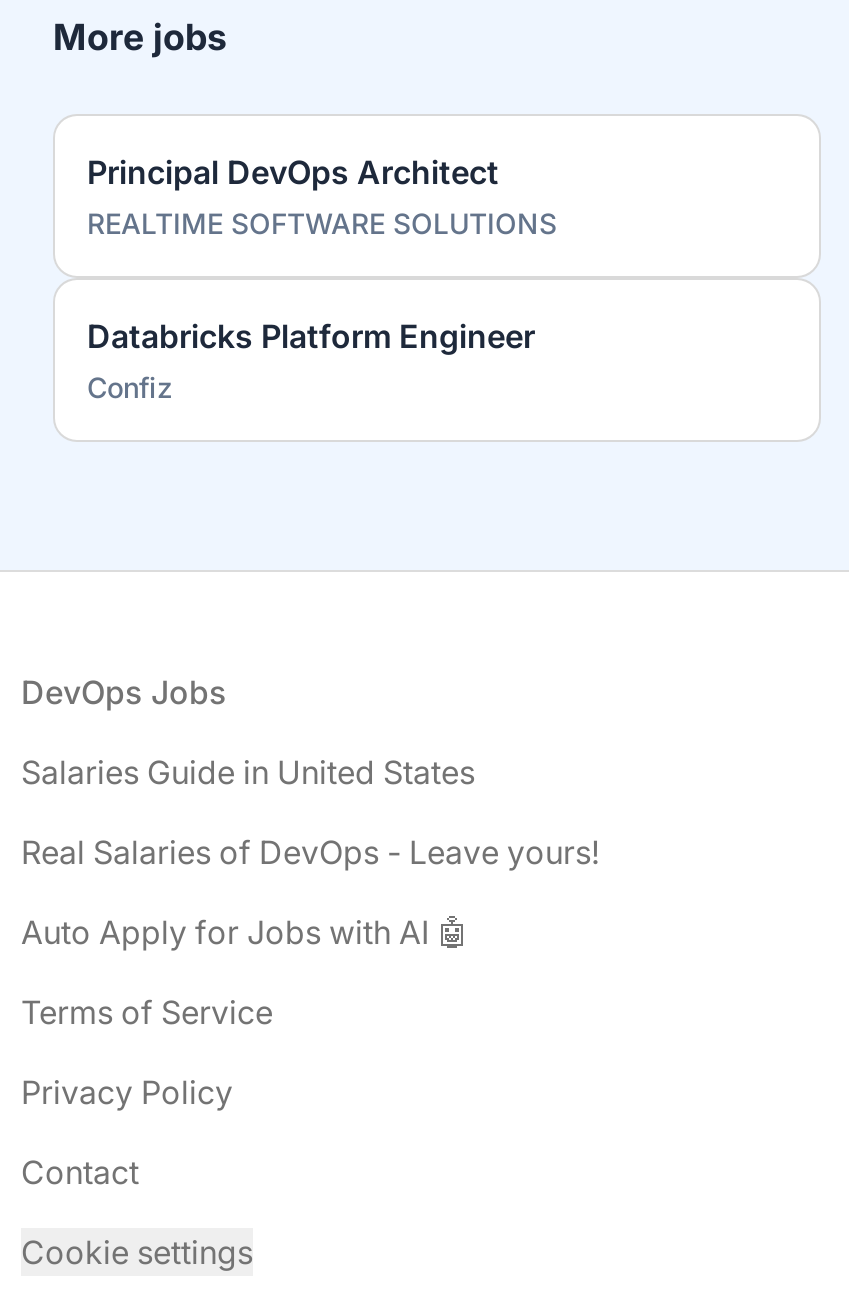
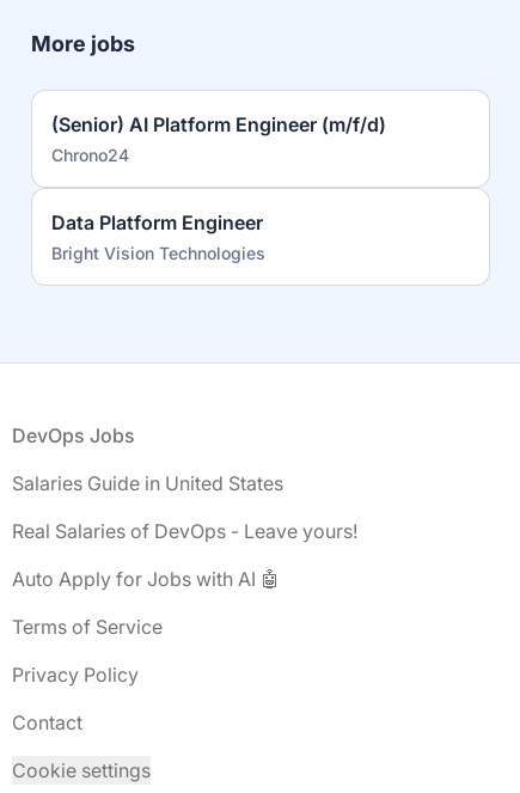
- Principal DevOps Architect
- REALTIME SOFTWARE SOLUTIONS
+ (Senior) AI Platform Engineer (m/f/d)
+ Chrono24

- Databricks Platform Engineer
- Confiz
+ Data Platform Engineer
+ Bright Vision Technologies
